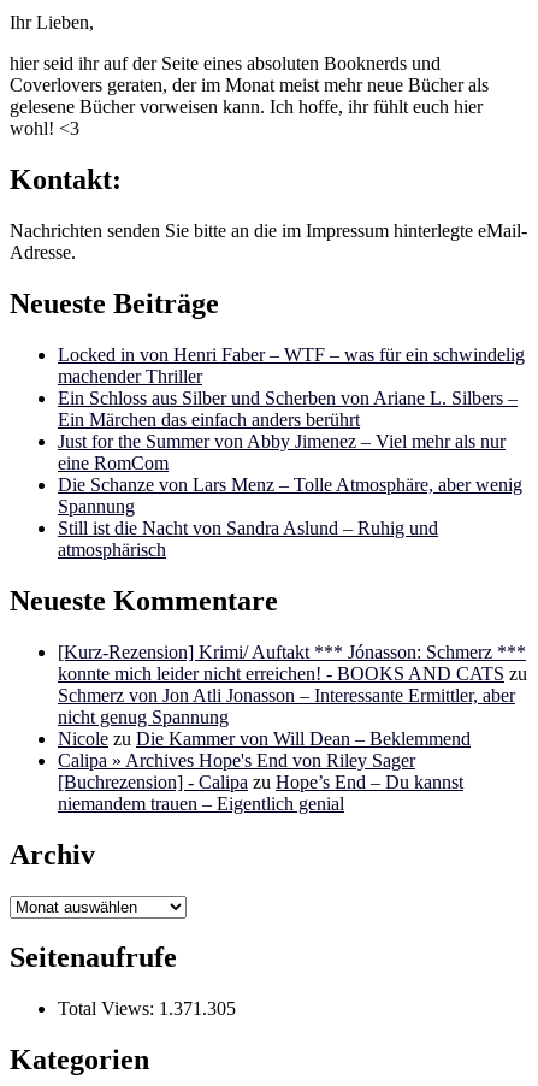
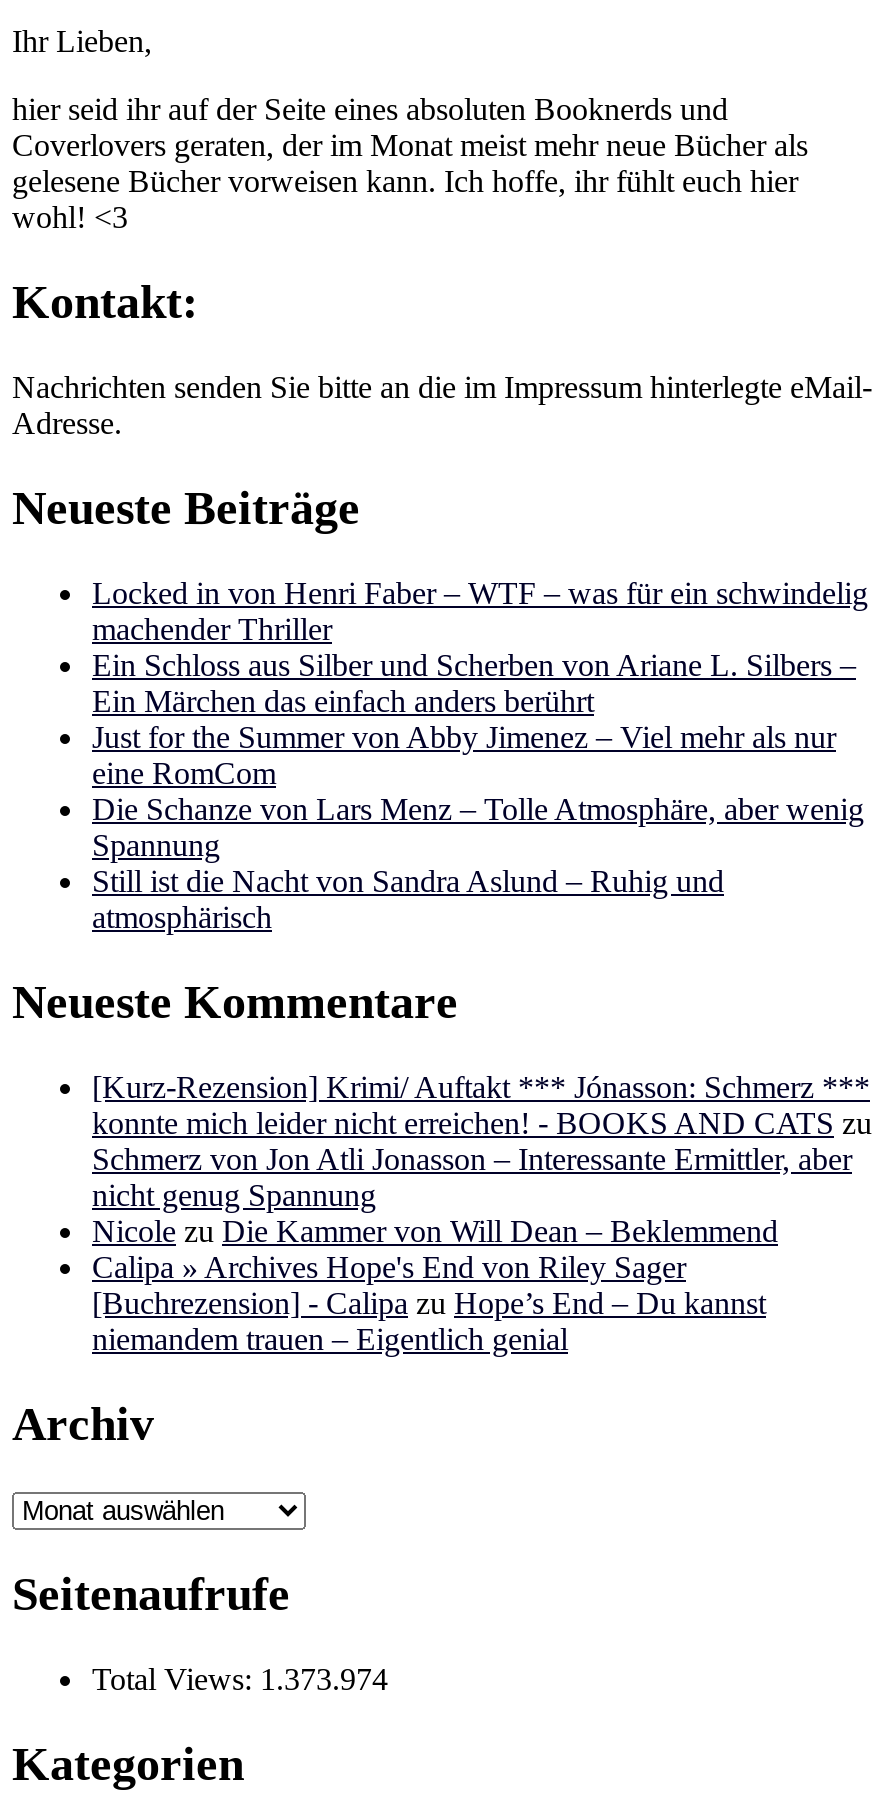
- Total Views: 1.371.305
+ Total Views: 1.373.974
